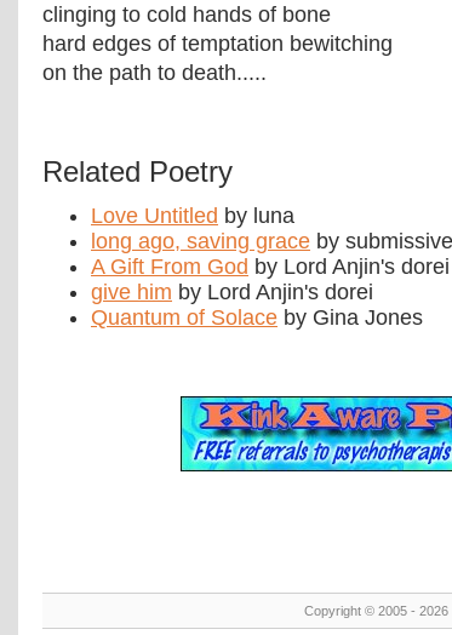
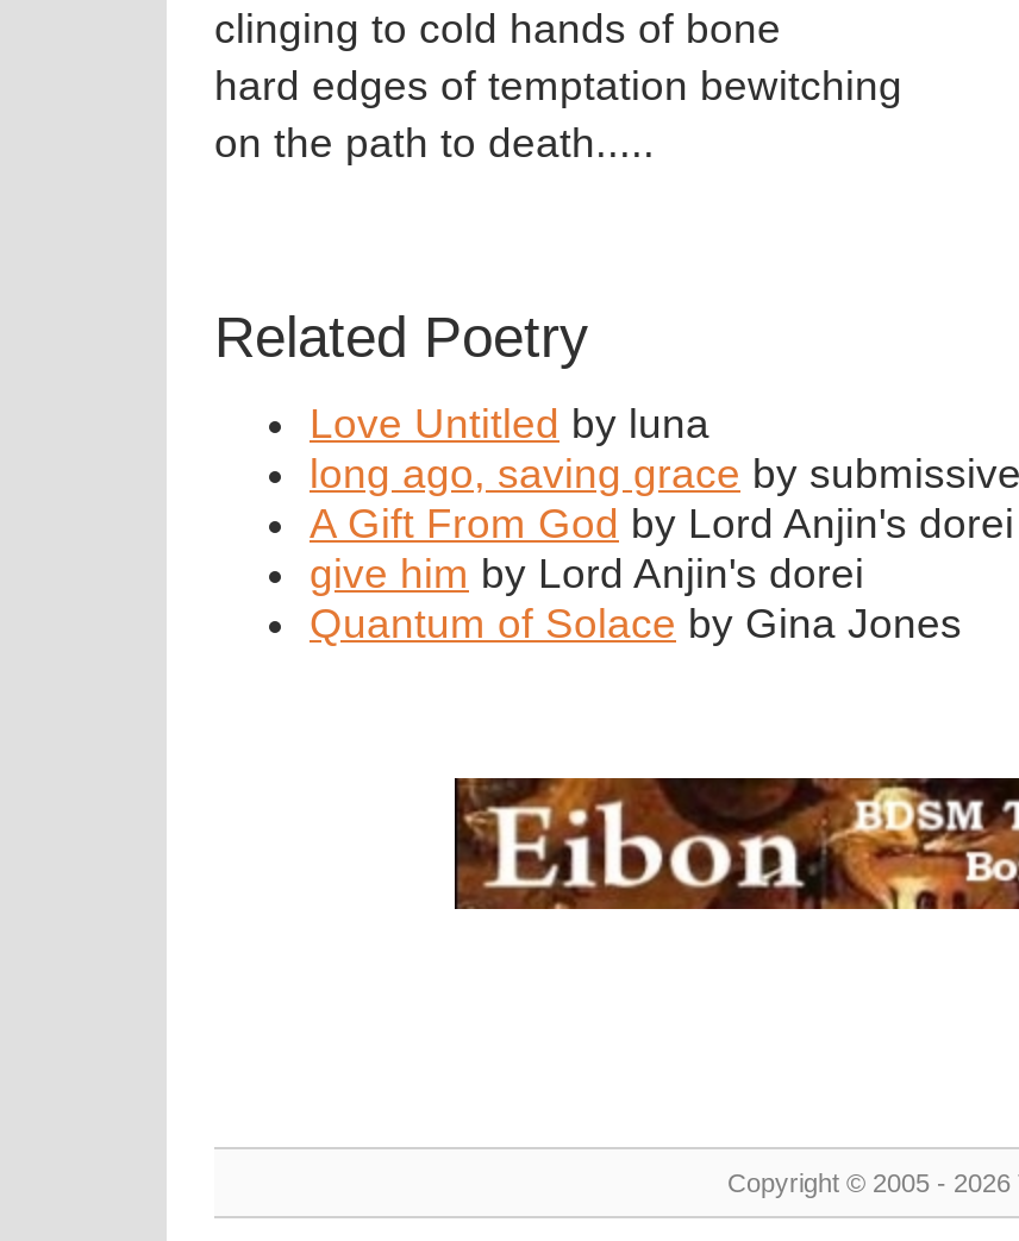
- [image]
+ [image]
